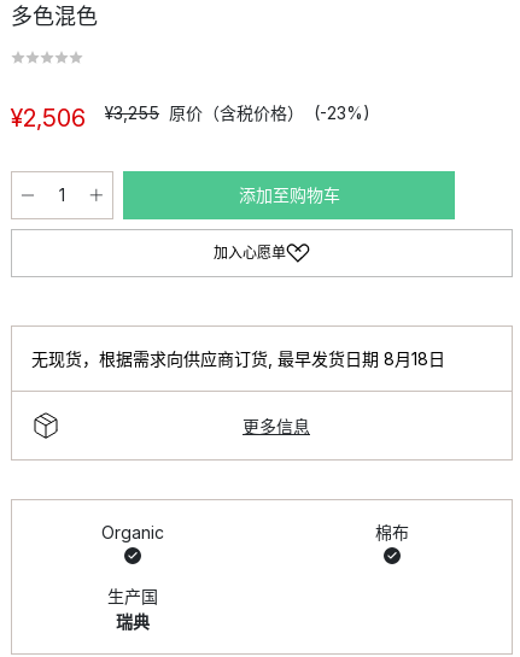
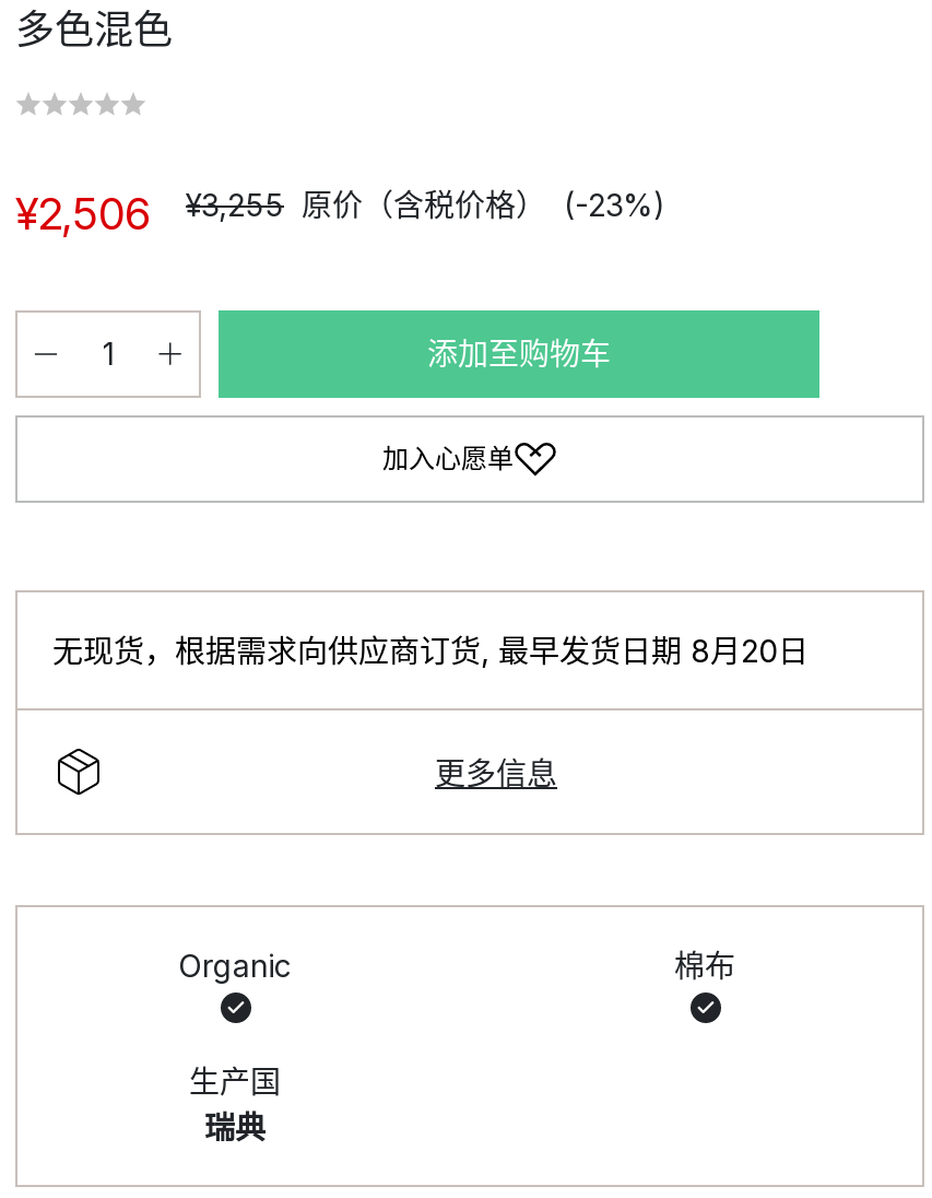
- 无现货，根据需求向供应商订货,最早发货日期 8月18日
+ 无现货，根据需求向供应商订货,最早发货日期 8月20日
